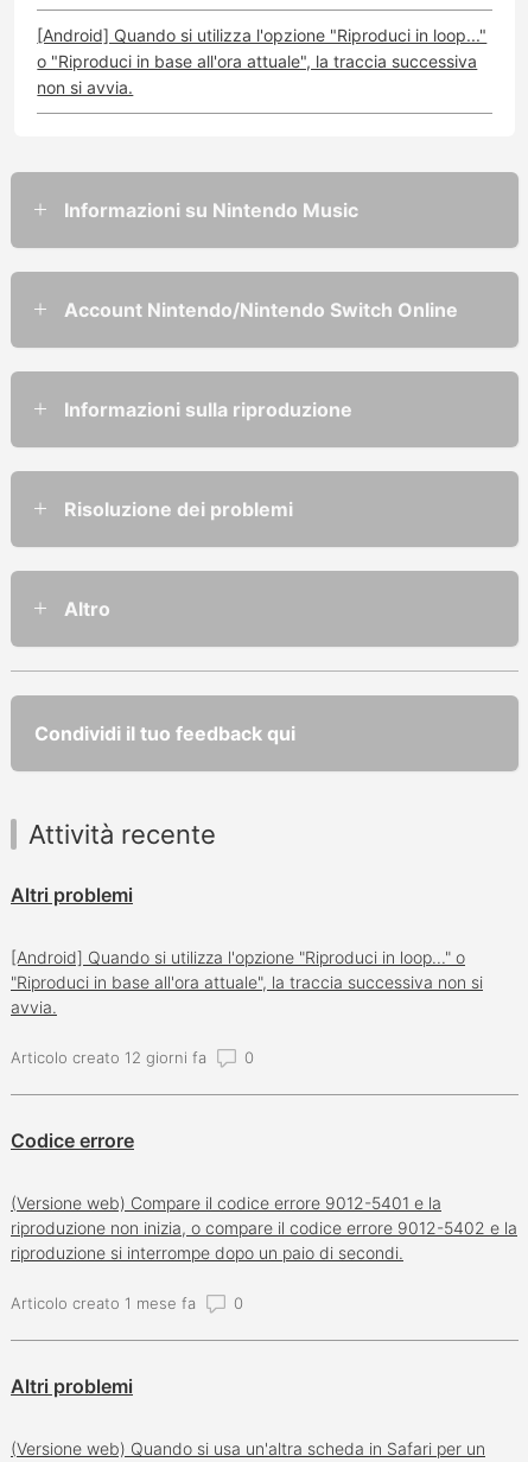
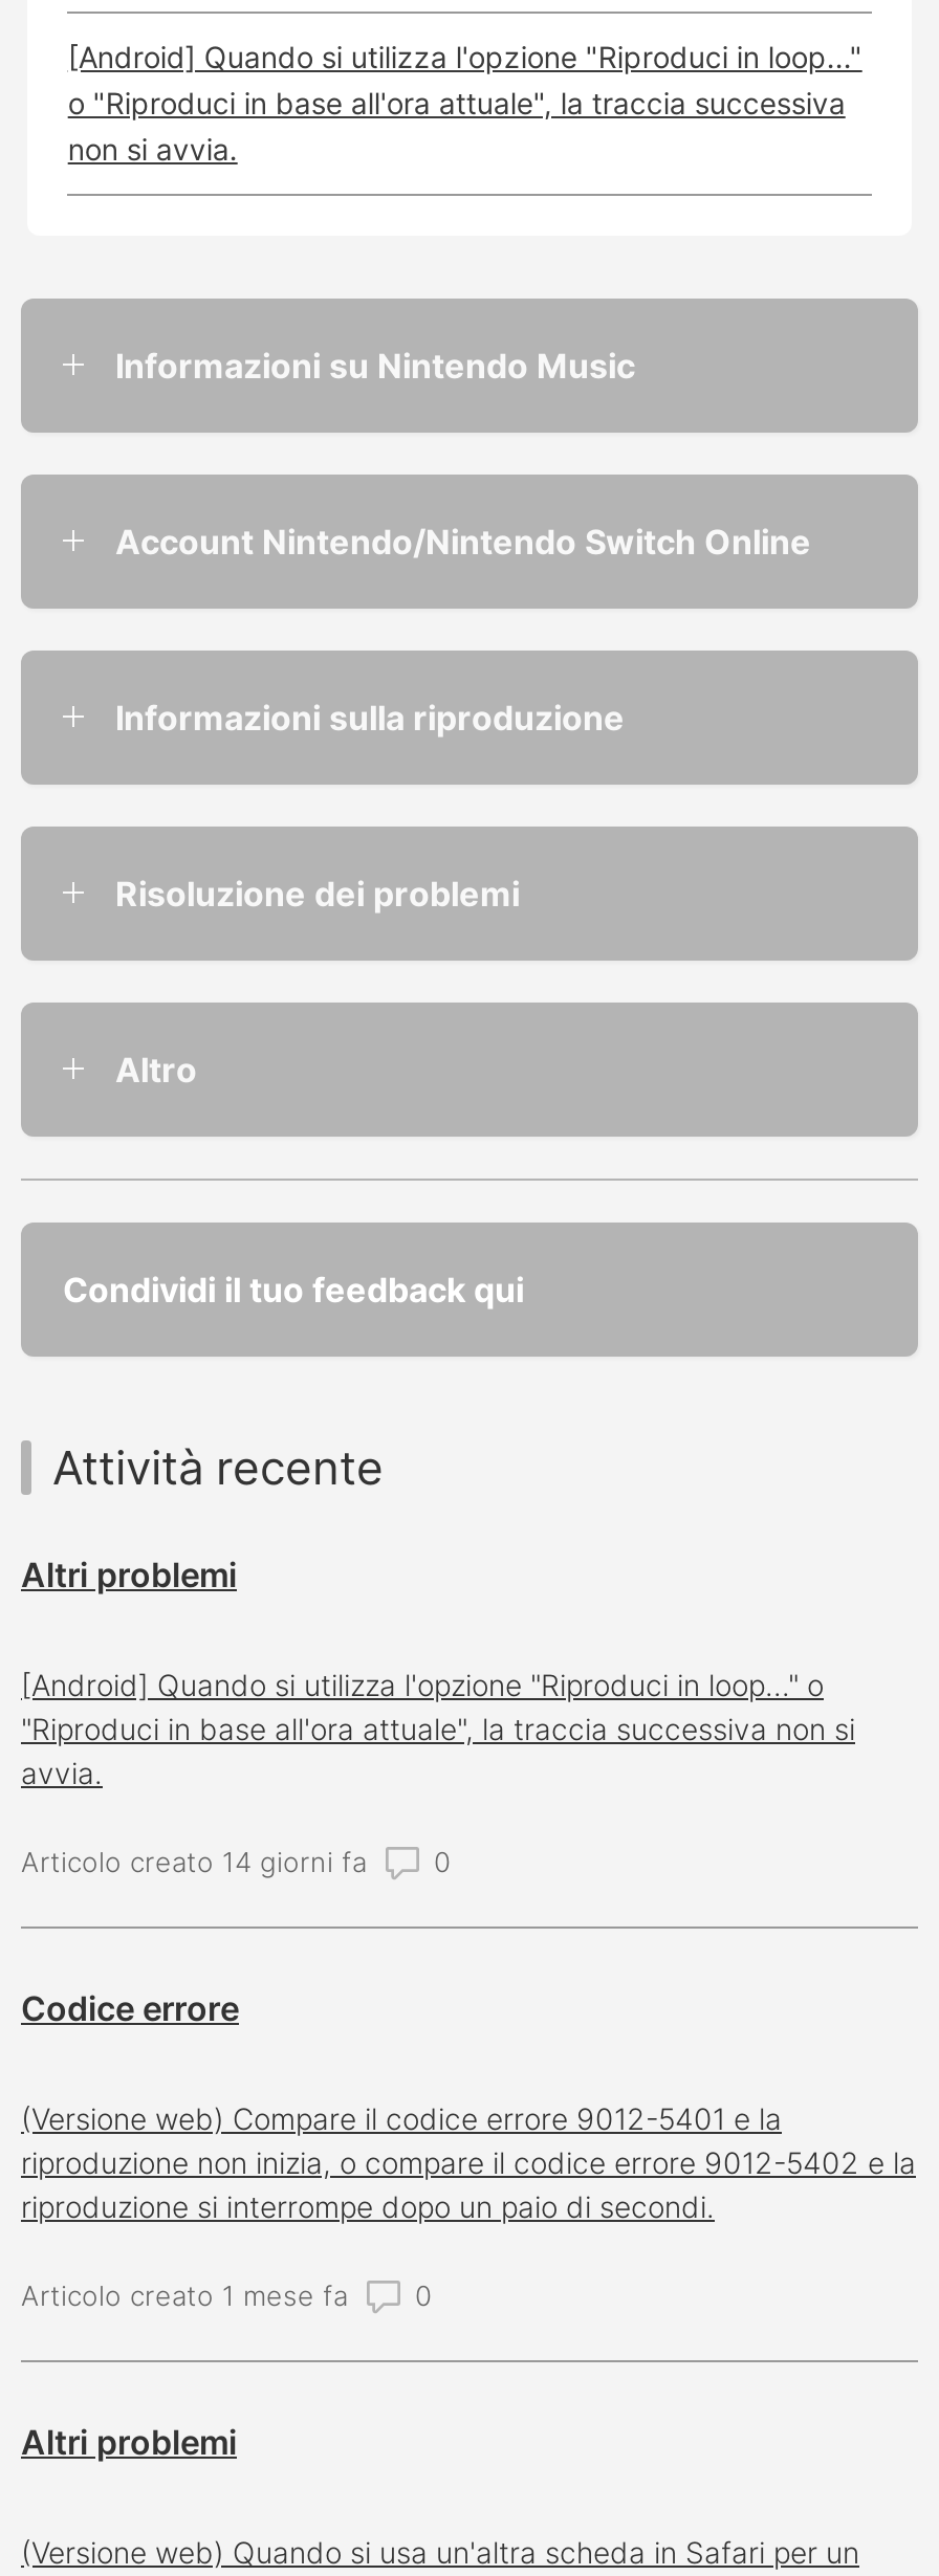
- Articolo creato 12 giorni fa
+ Articolo creato 14 giorni fa
